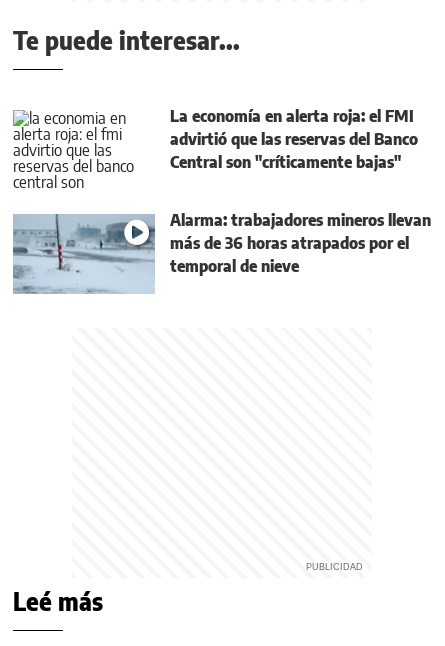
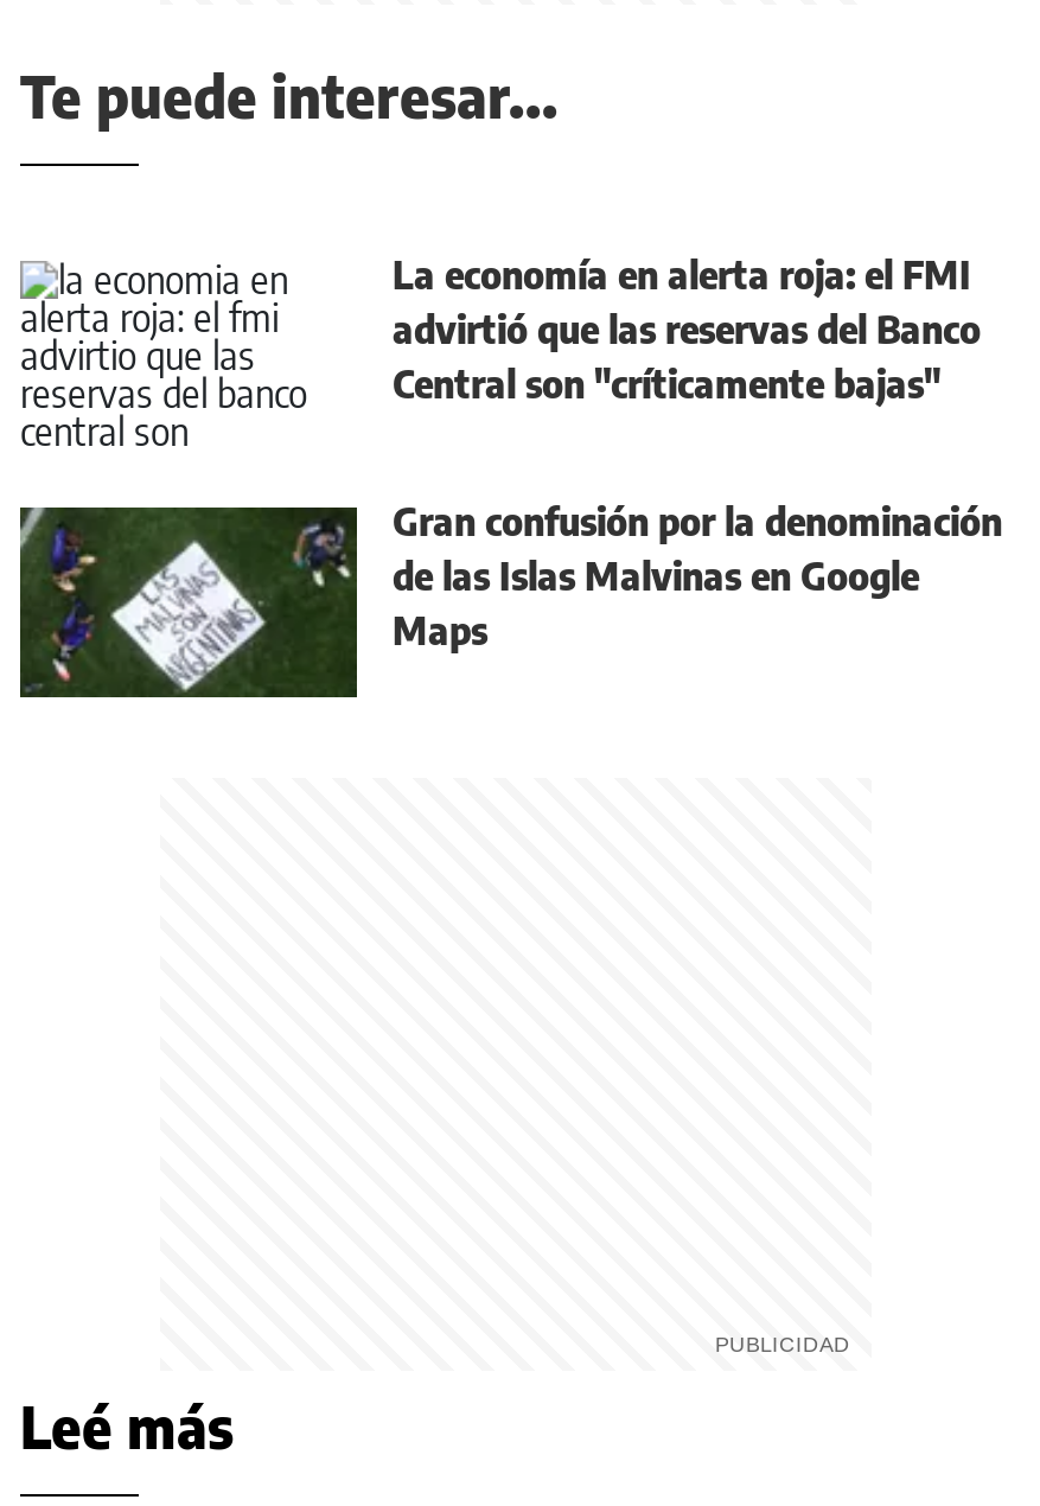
- [image]
- Alarma: trabajadores mineros llevan
- más de 36 horas atrapados por el
- temporal de nieve
+ [image]
+ Gran confusión por la denominación
+ de las Islas Malvinas en Google
+ Maps
